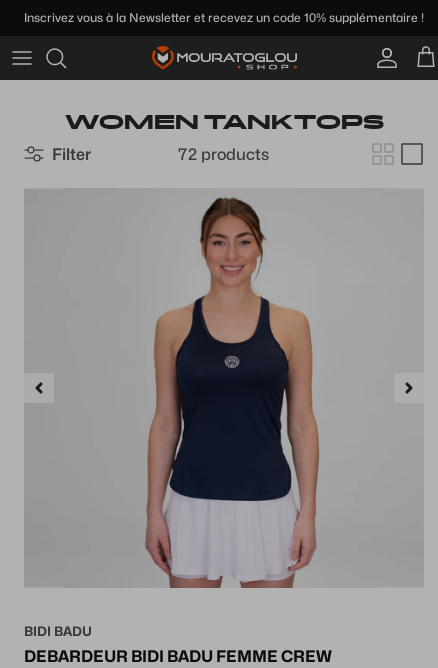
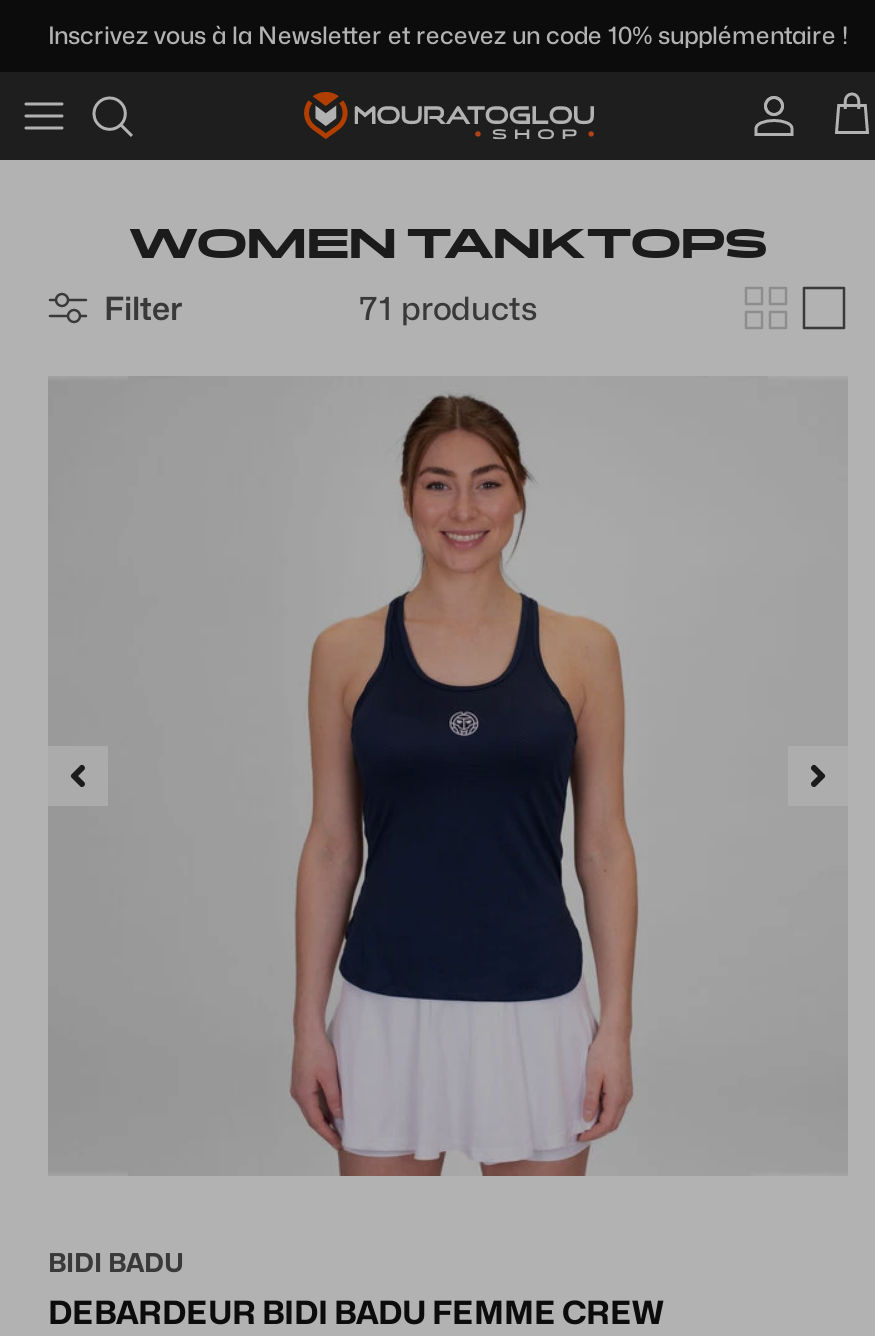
- 72 products
+ 71 products
